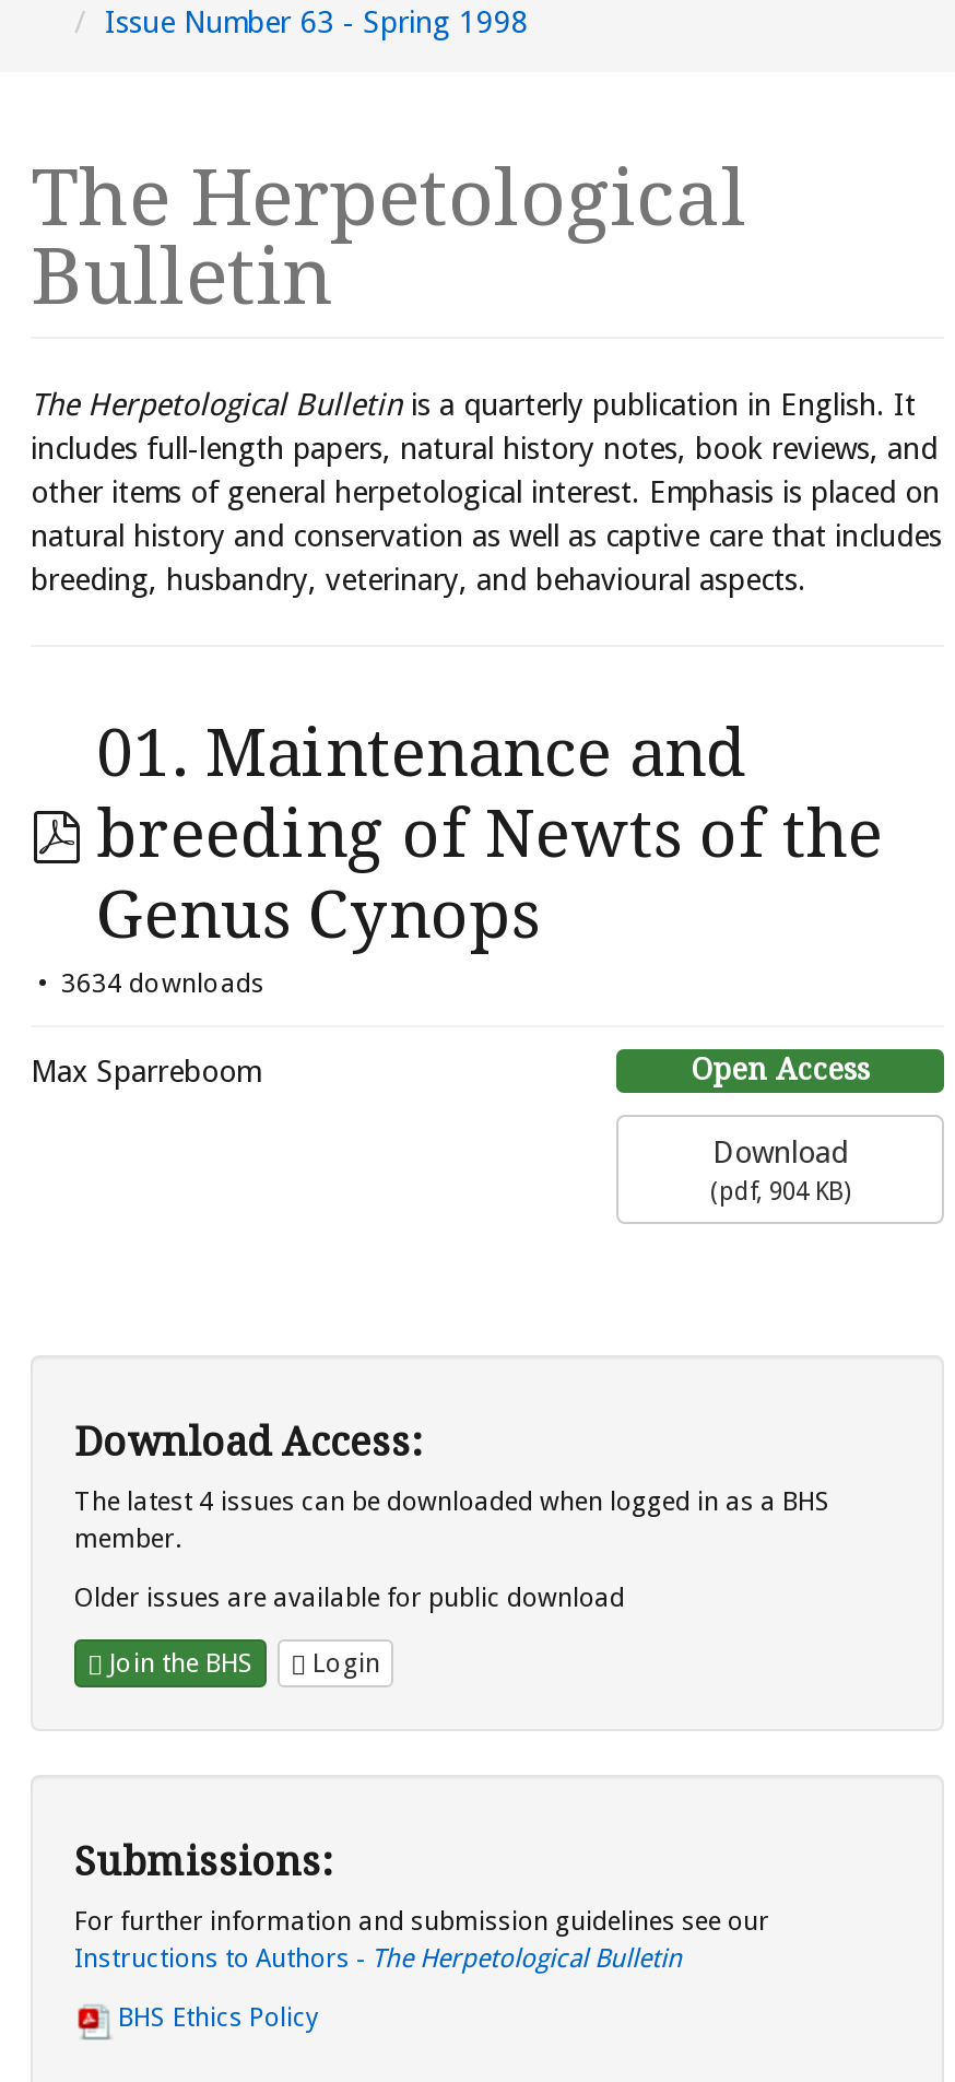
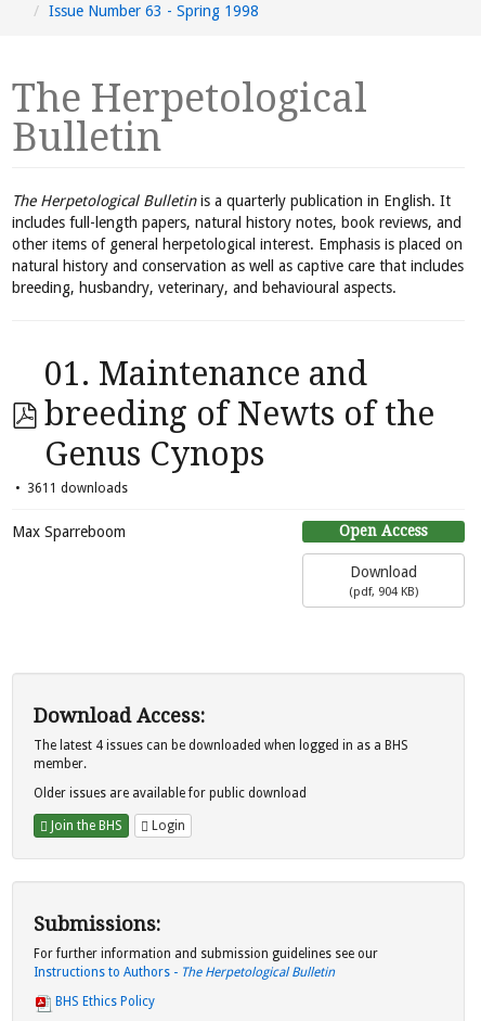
- 3634 downloads
+ 3611 downloads
